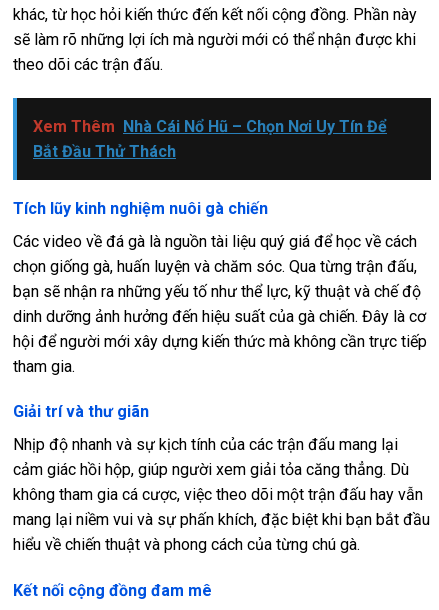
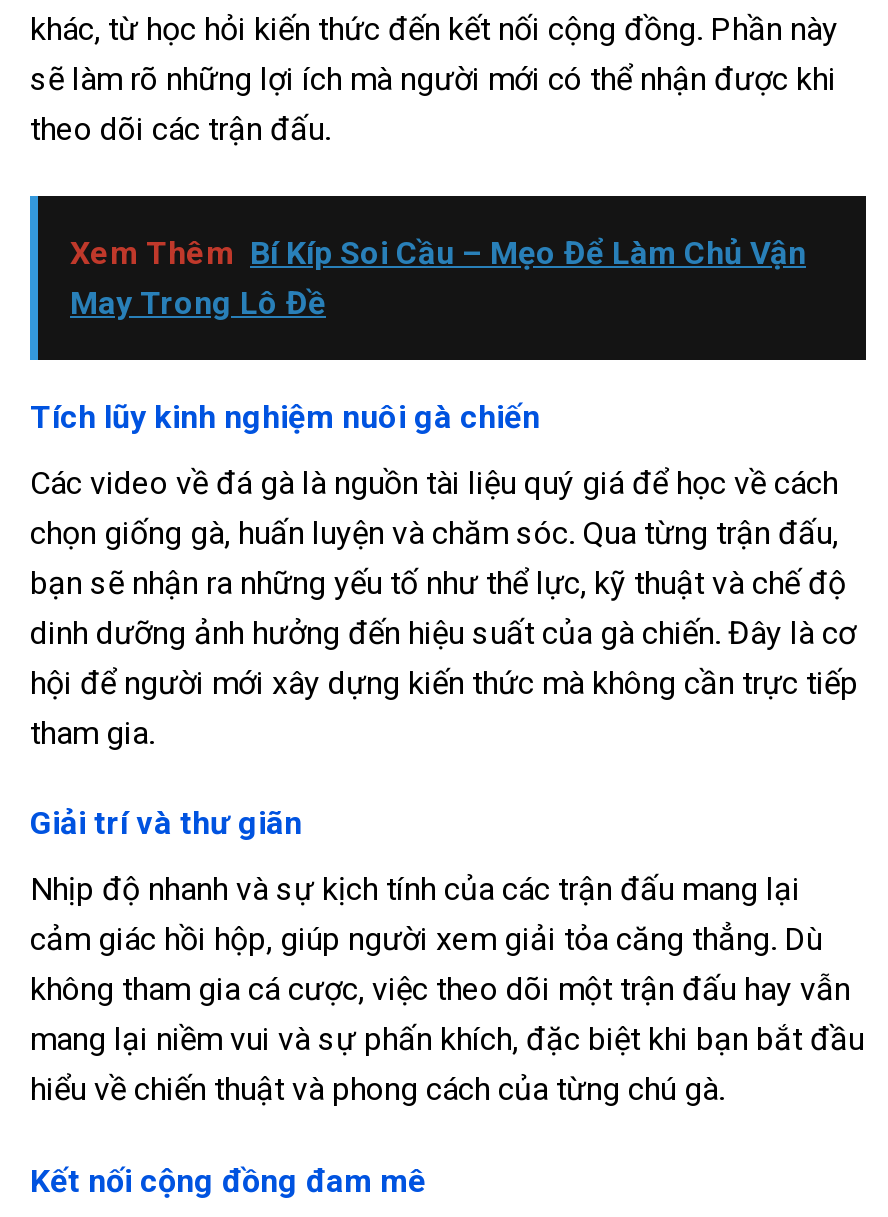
- Xem Thêm Nhà Cái Nổ Hũ – Chọn Nơi Uy Tín Để
- Bắt Đầu Thử Thách
+ Xem Thêm Bí Kíp Soi Cầu – Mẹo Để Làm Chủ Vận
+ May Trong Lô Đề
